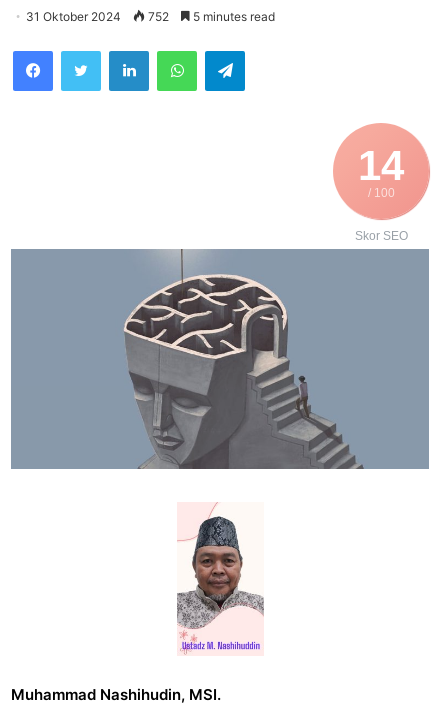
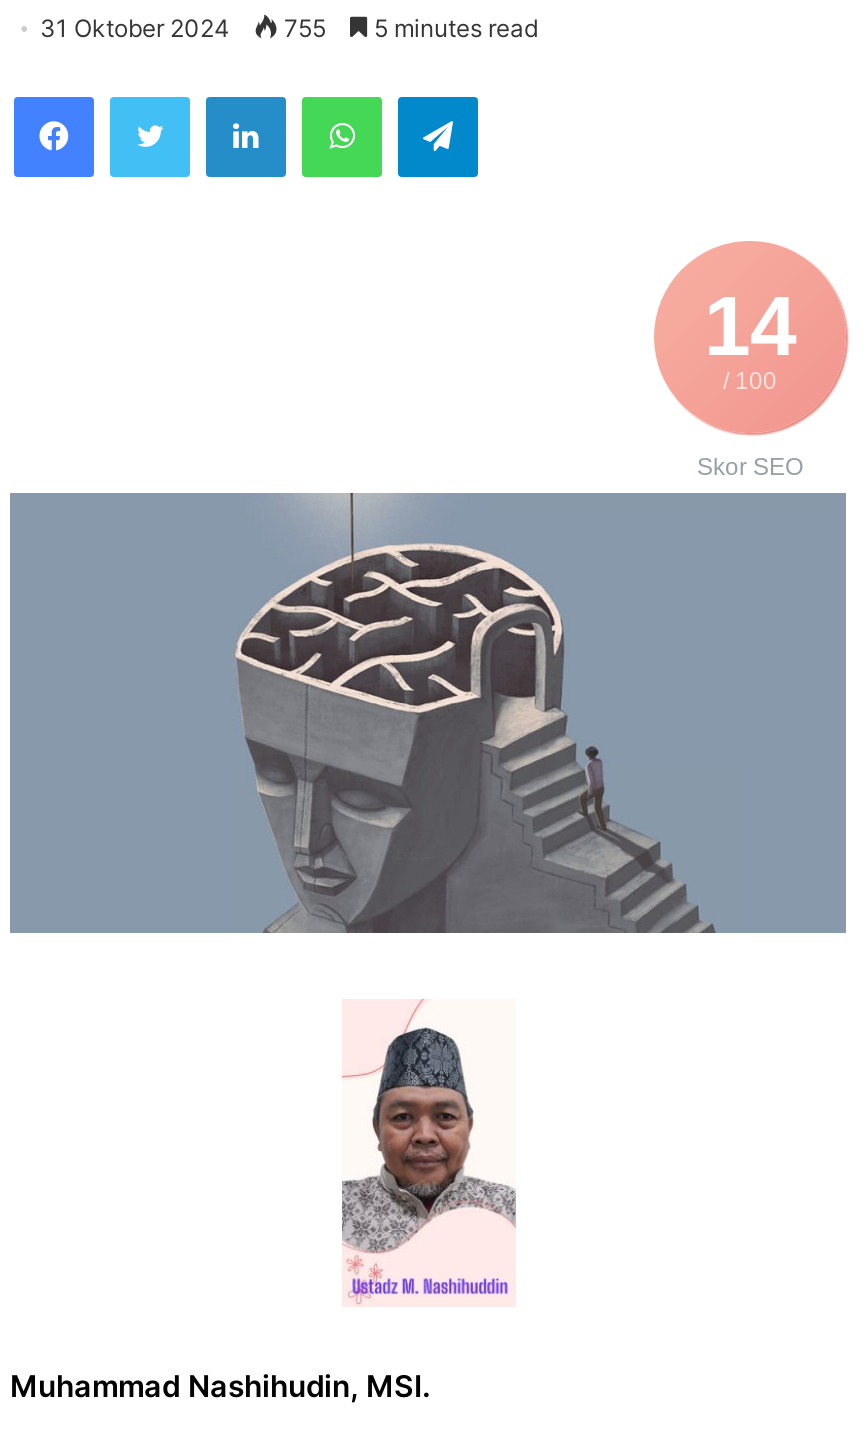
- 31 Oktober 2024 752 5 minutes read
+ 31 Oktober 2024 755 5 minutes read
